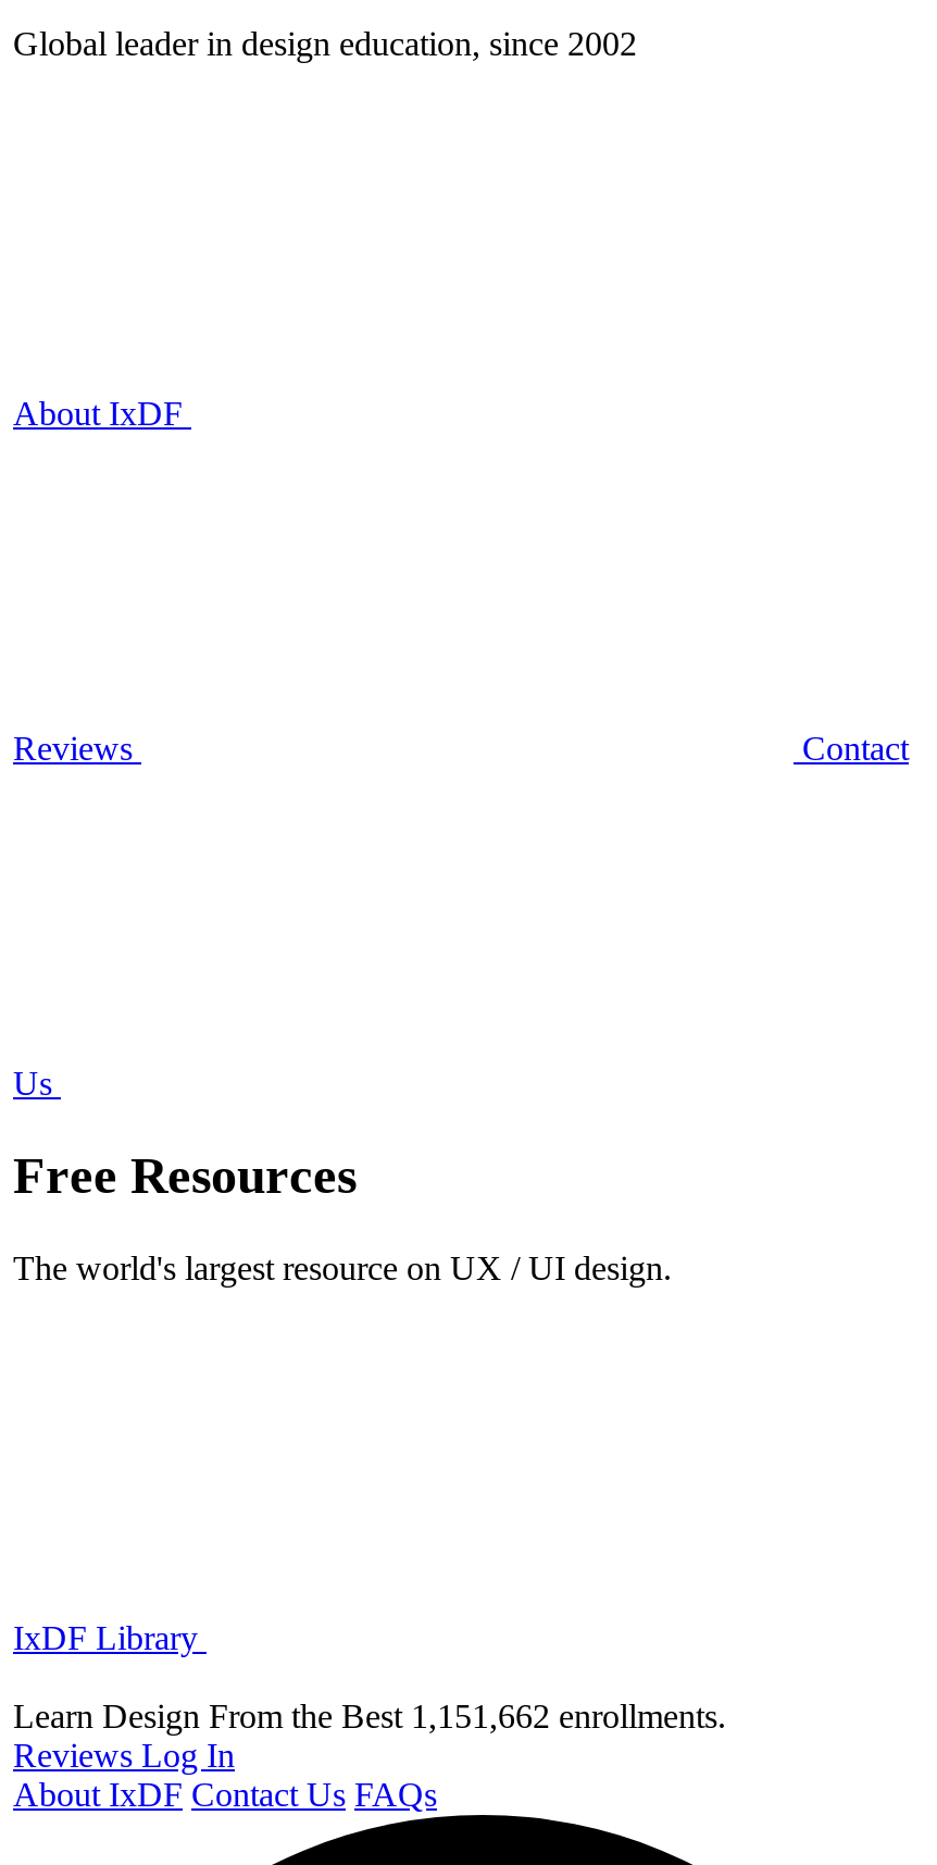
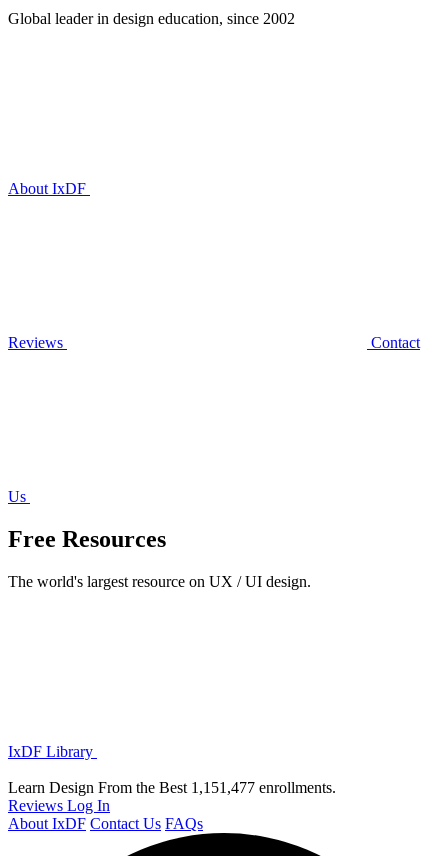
- Learn Design From the Best 1,151,662 enrollments.
+ Learn Design From the Best 1,151,477 enrollments.
